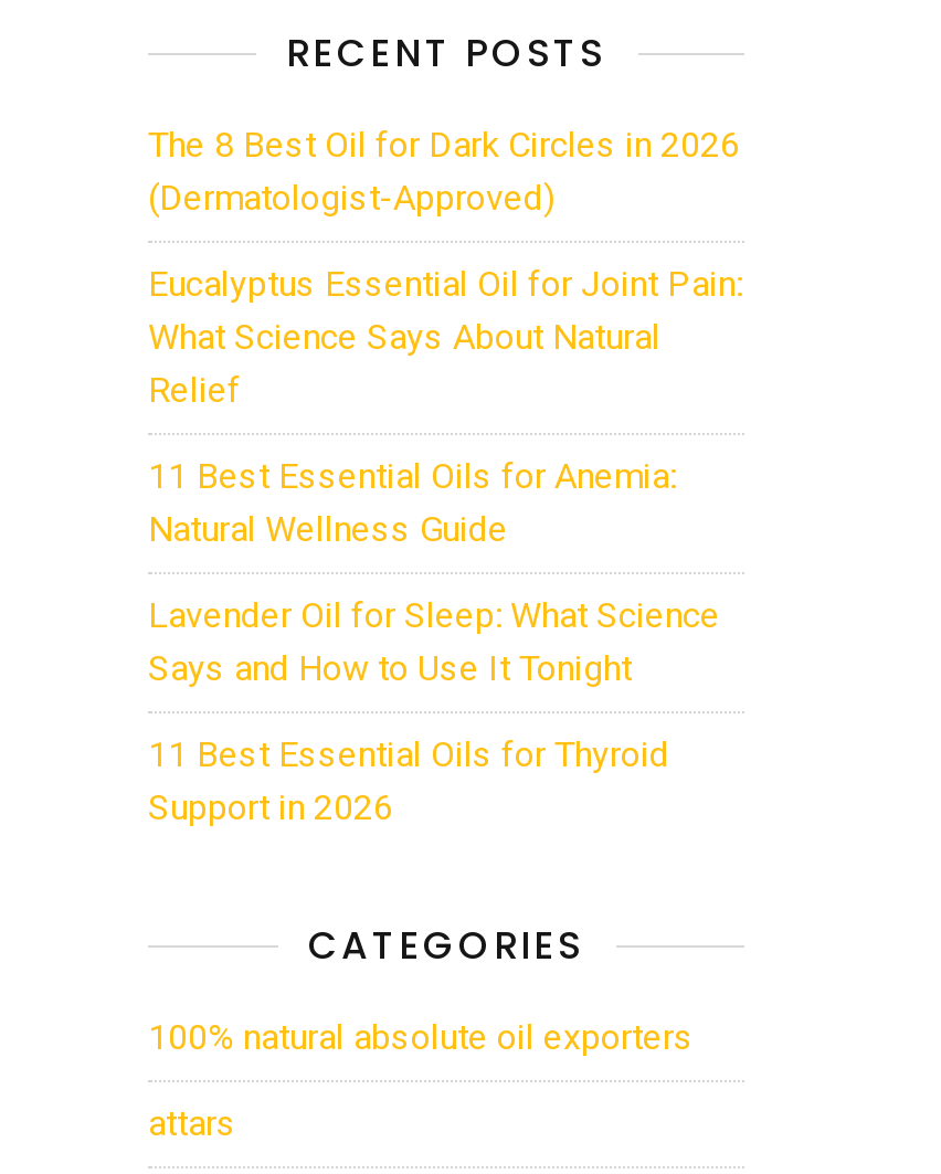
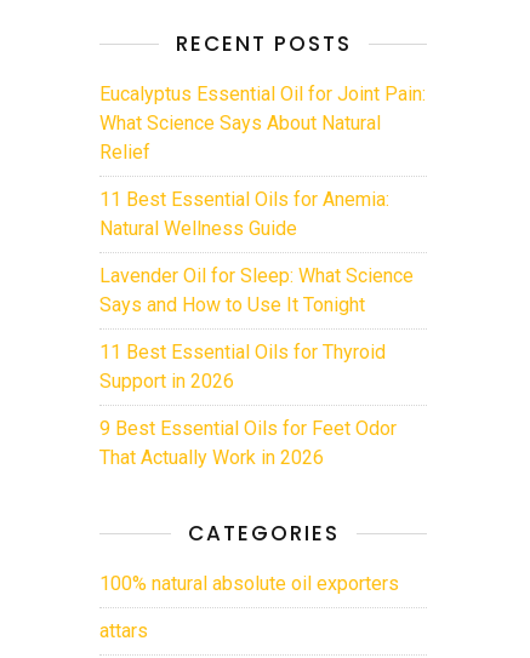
- The 8 Best Oil for Dark Circles in 2026
- (Dermatologist-Approved)

moved up: Eucalyptus Essential Oil for Joint Pain: | What Science Says About Natural | Relief | ... | 11 Best Essential Oils for Thyroid | Support in 2026

+ 9 Best Essential Oils for Feet Odor
+ That Actually Work in 2026
